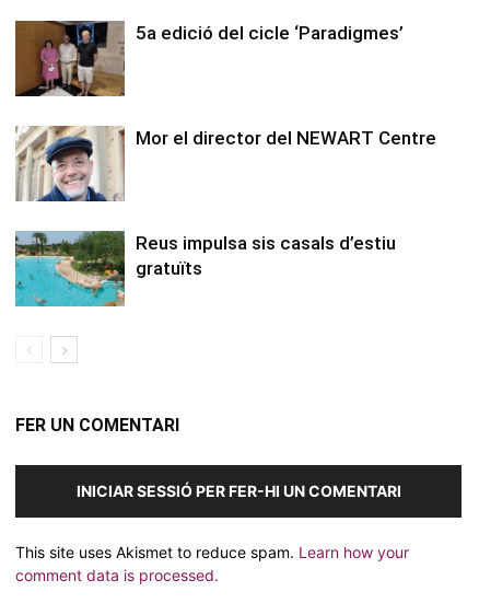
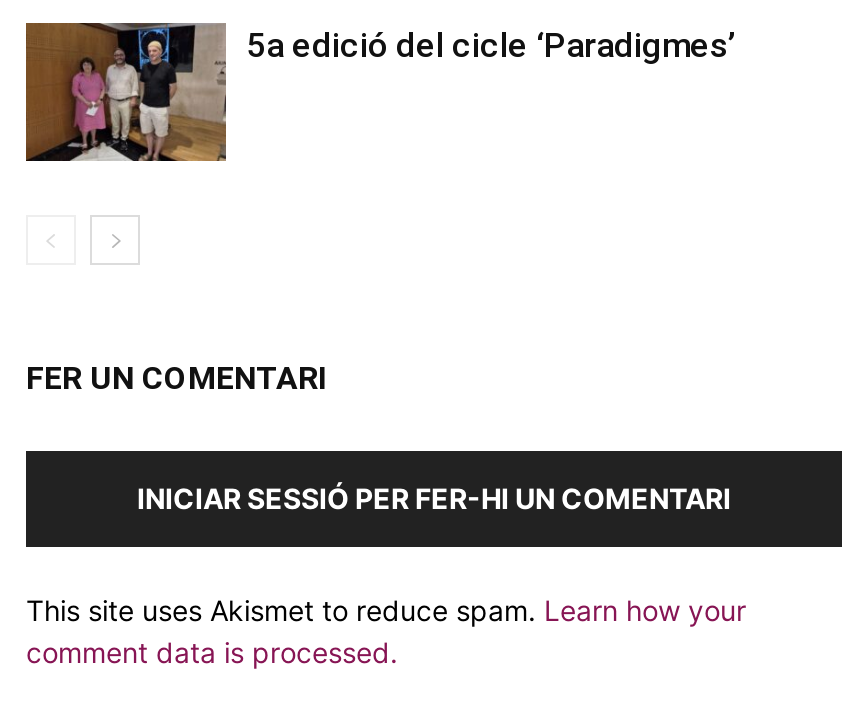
- [image]
- Mor el director del NEWART Centre

- [image]
- Reus impulsa sis casals d’estiu
- gratuïts
